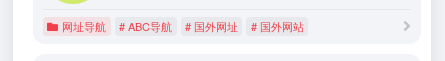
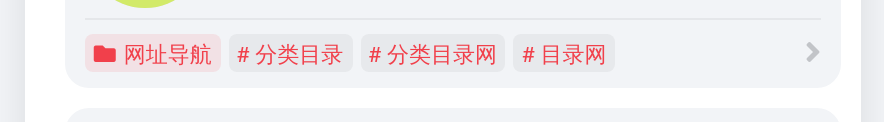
- # ABC导航
- # 国外网址
- # 国外网站
+ # 分类目录
+ # 分类目录网
+ # 目录网
